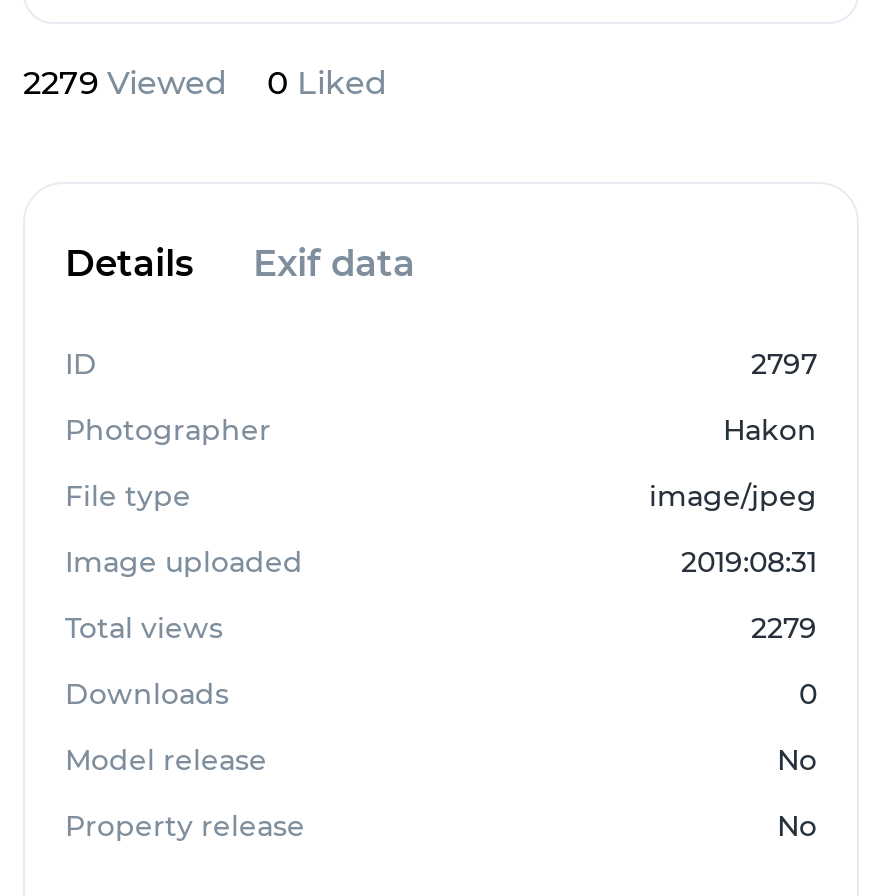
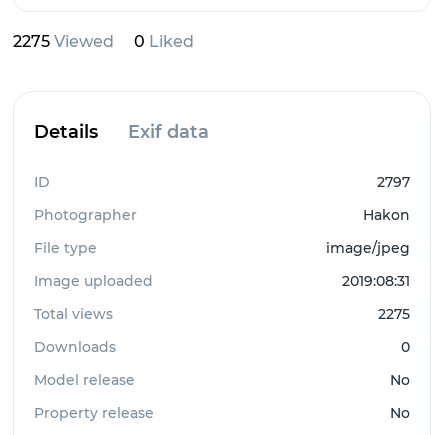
- 2279 Viewed 0 Liked
+ 2275 Viewed 0 Liked

- 2279
+ 2275
